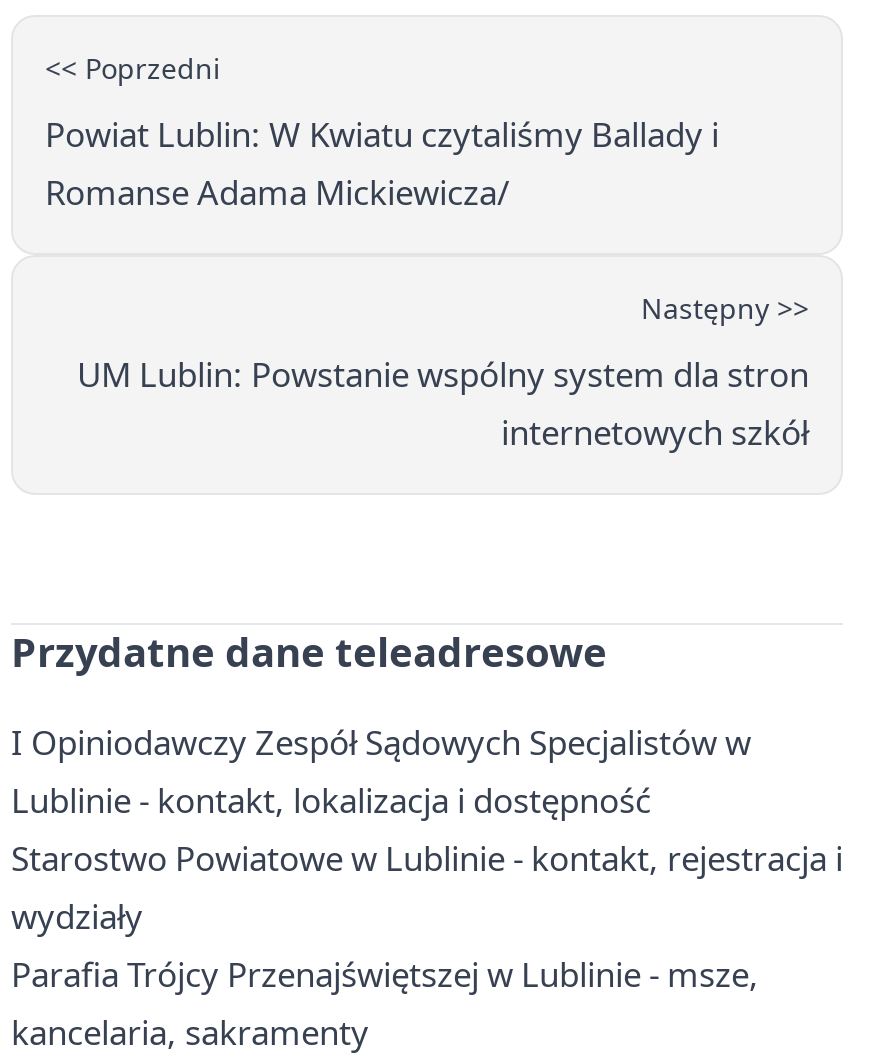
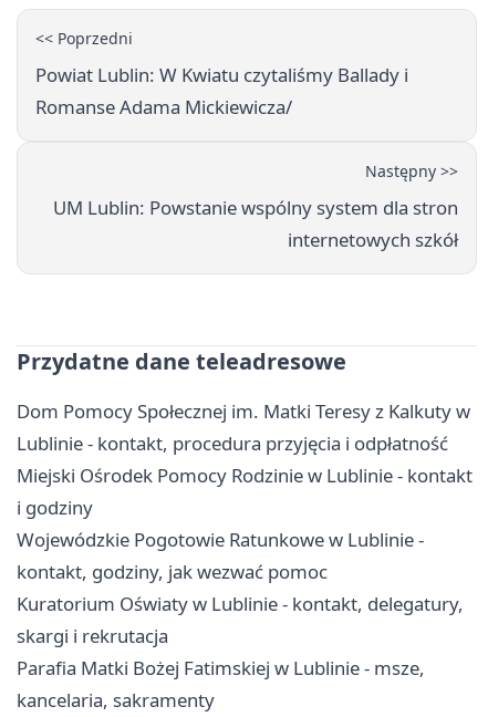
- I Opiniodawczy Zespół Sądowych Specjalistów w
- Lublinie - kontakt, lokalizacja i dostępność
- Starostwo Powiatowe w Lublinie - kontakt, rejestracja i
- wydziały
- Parafia Trójcy Przenajświętszej w Lublinie - msze,
+ Dom Pomocy Społecznej im. Matki Teresy z Kalkuty w
+ Lublinie - kontakt, procedura przyjęcia i odpłatność
+ Miejski Ośrodek Pomocy Rodzinie w Lublinie - kontakt
+ i godziny
+ Wojewódzkie Pogotowie Ratunkowe w Lublinie -
+ kontakt, godziny, jak wezwać pomoc
+ Kuratorium Oświaty w Lublinie - kontakt, delegatury,
+ skargi i rekrutacja
+ Parafia Matki Bożej Fatimskiej w Lublinie - msze,
